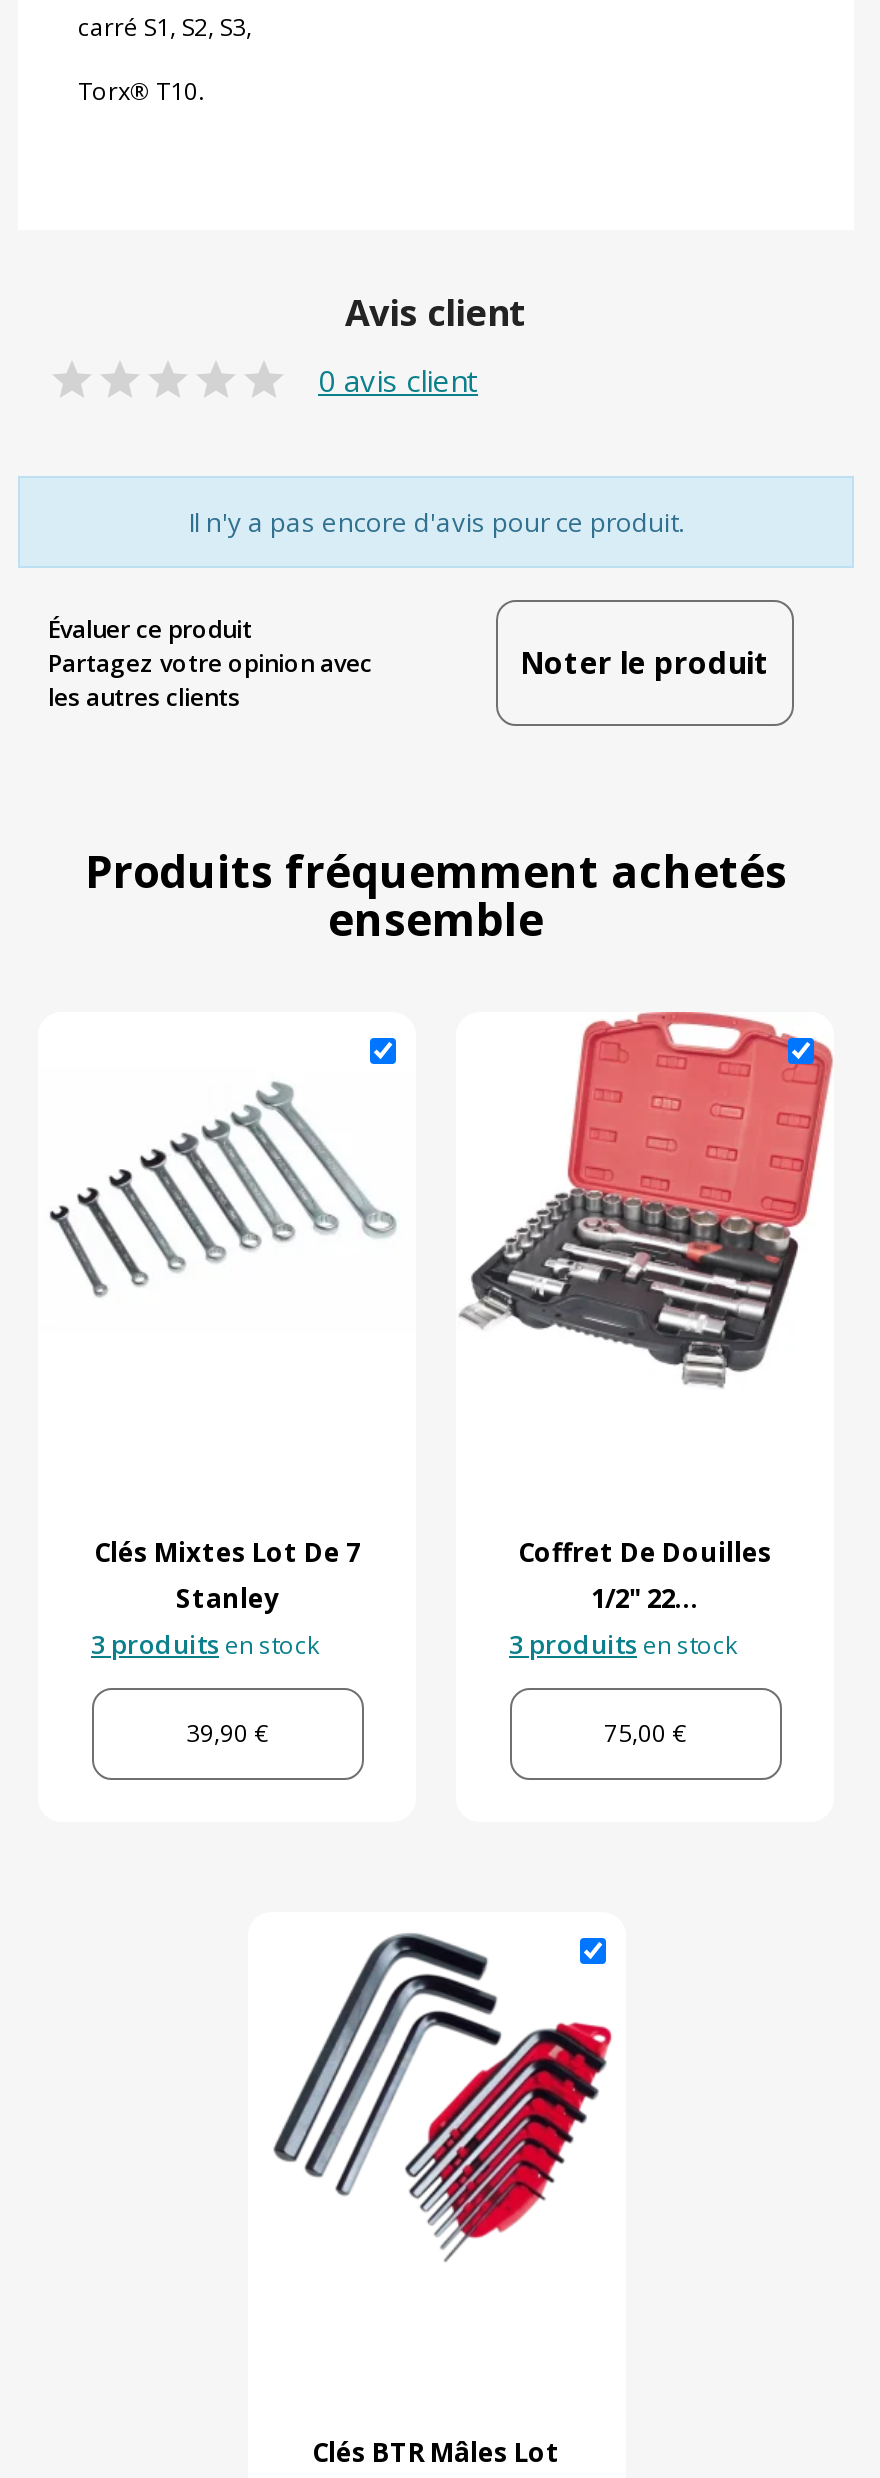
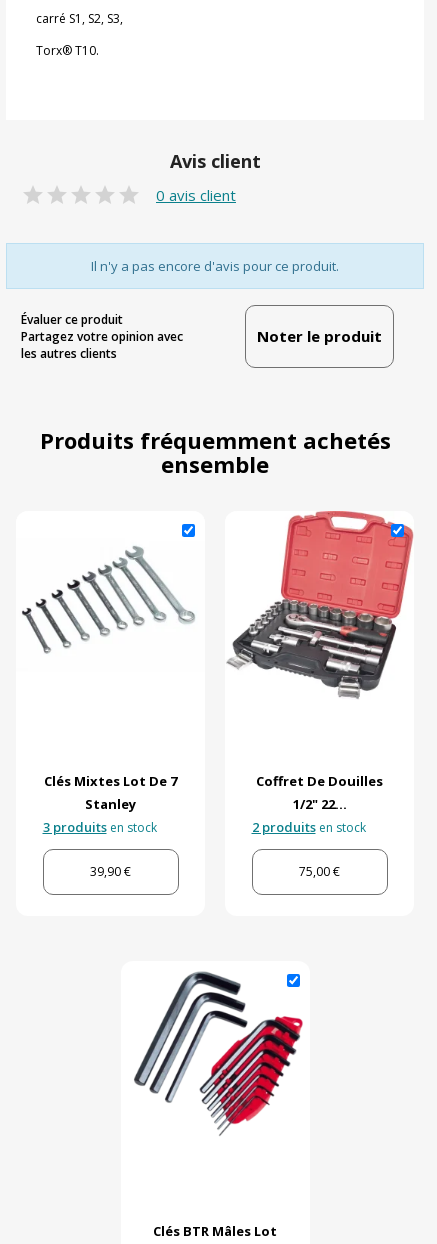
- 3 produits en stock
+ 2 produits en stock
